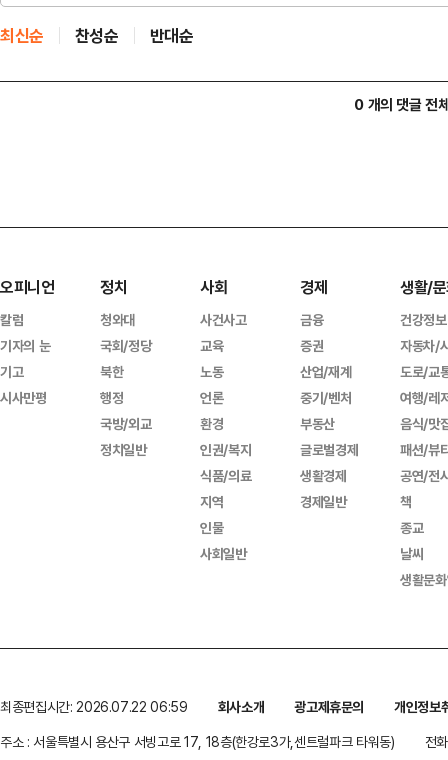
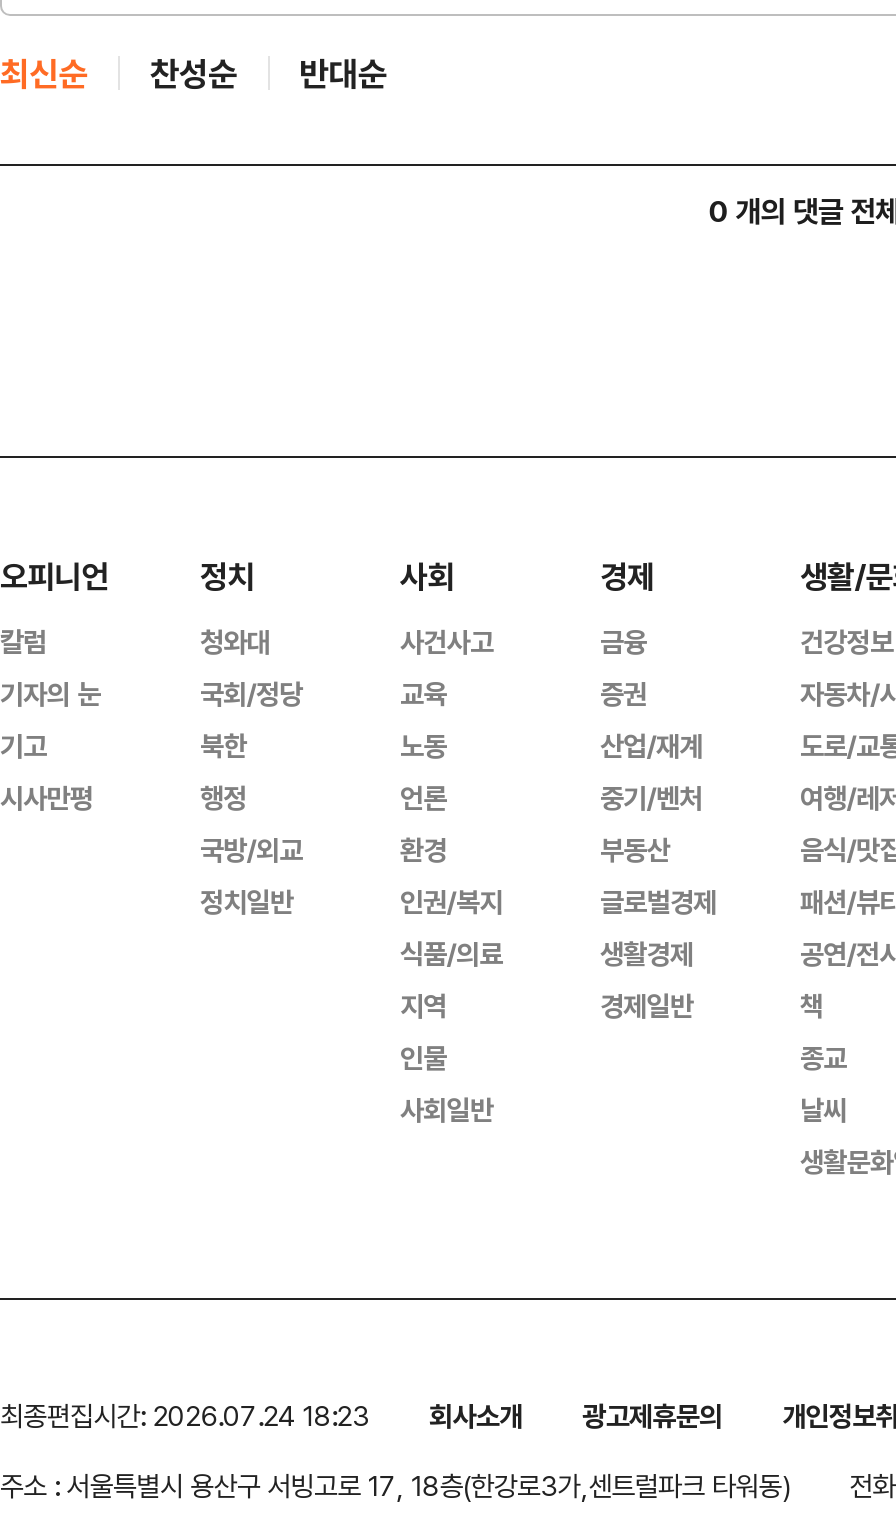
- 최종편집시간: 2026.07.22 06:59
+ 최종편집시간: 2026.07.24 18:23
